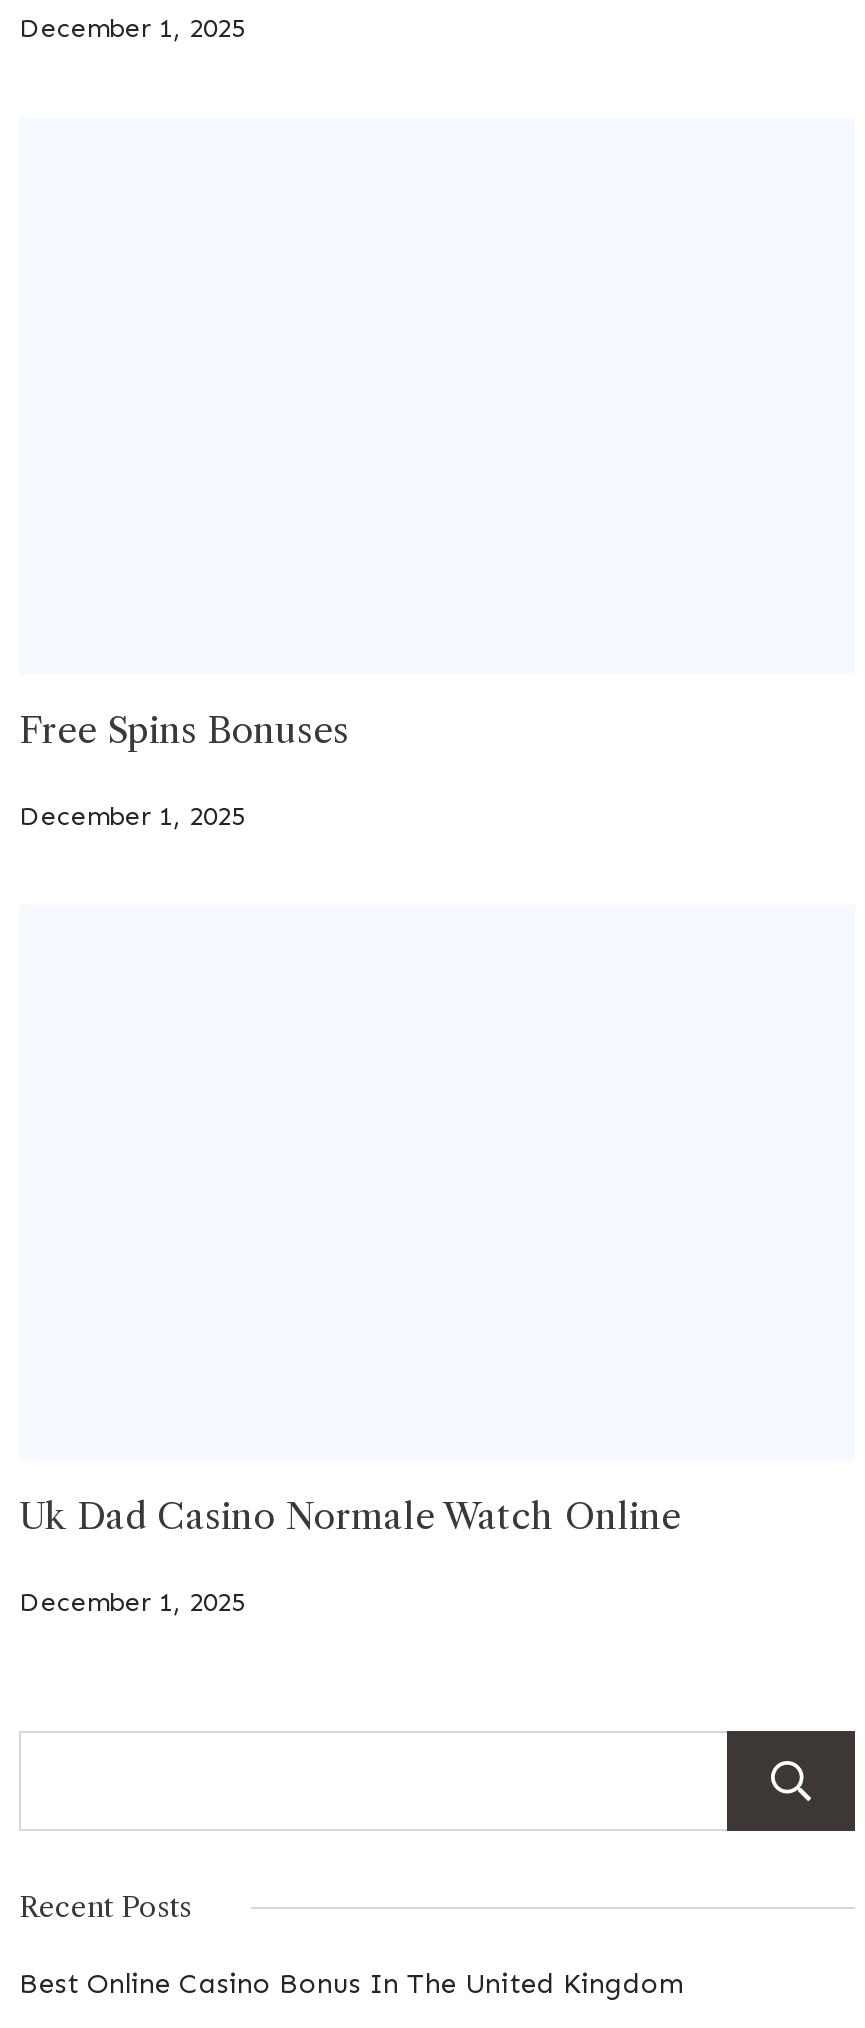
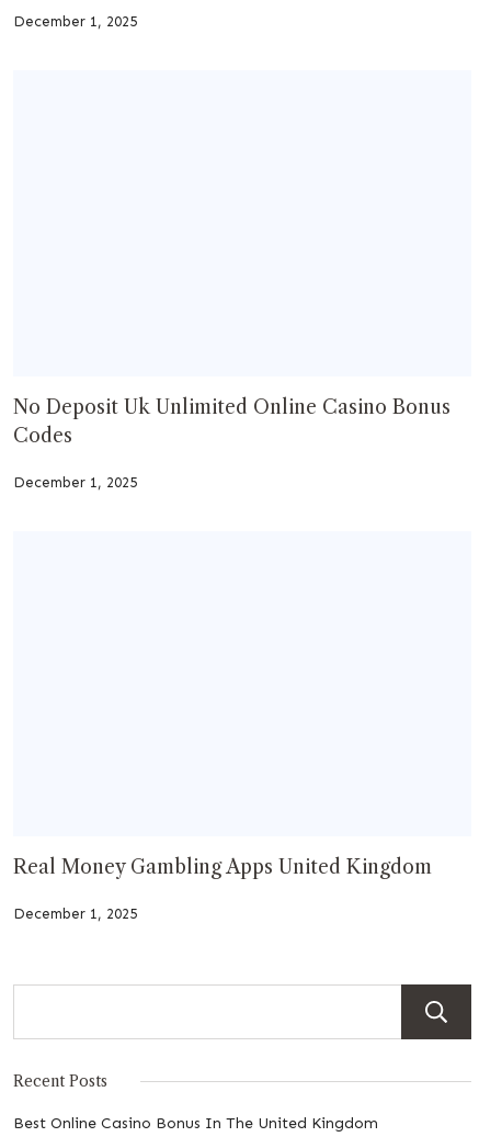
- Free Spins Bonuses
+ No Deposit Uk Unlimited Online Casino Bonus
+ Codes

- Uk Dad Casino Normale Watch Online
+ Real Money Gambling Apps United Kingdom
